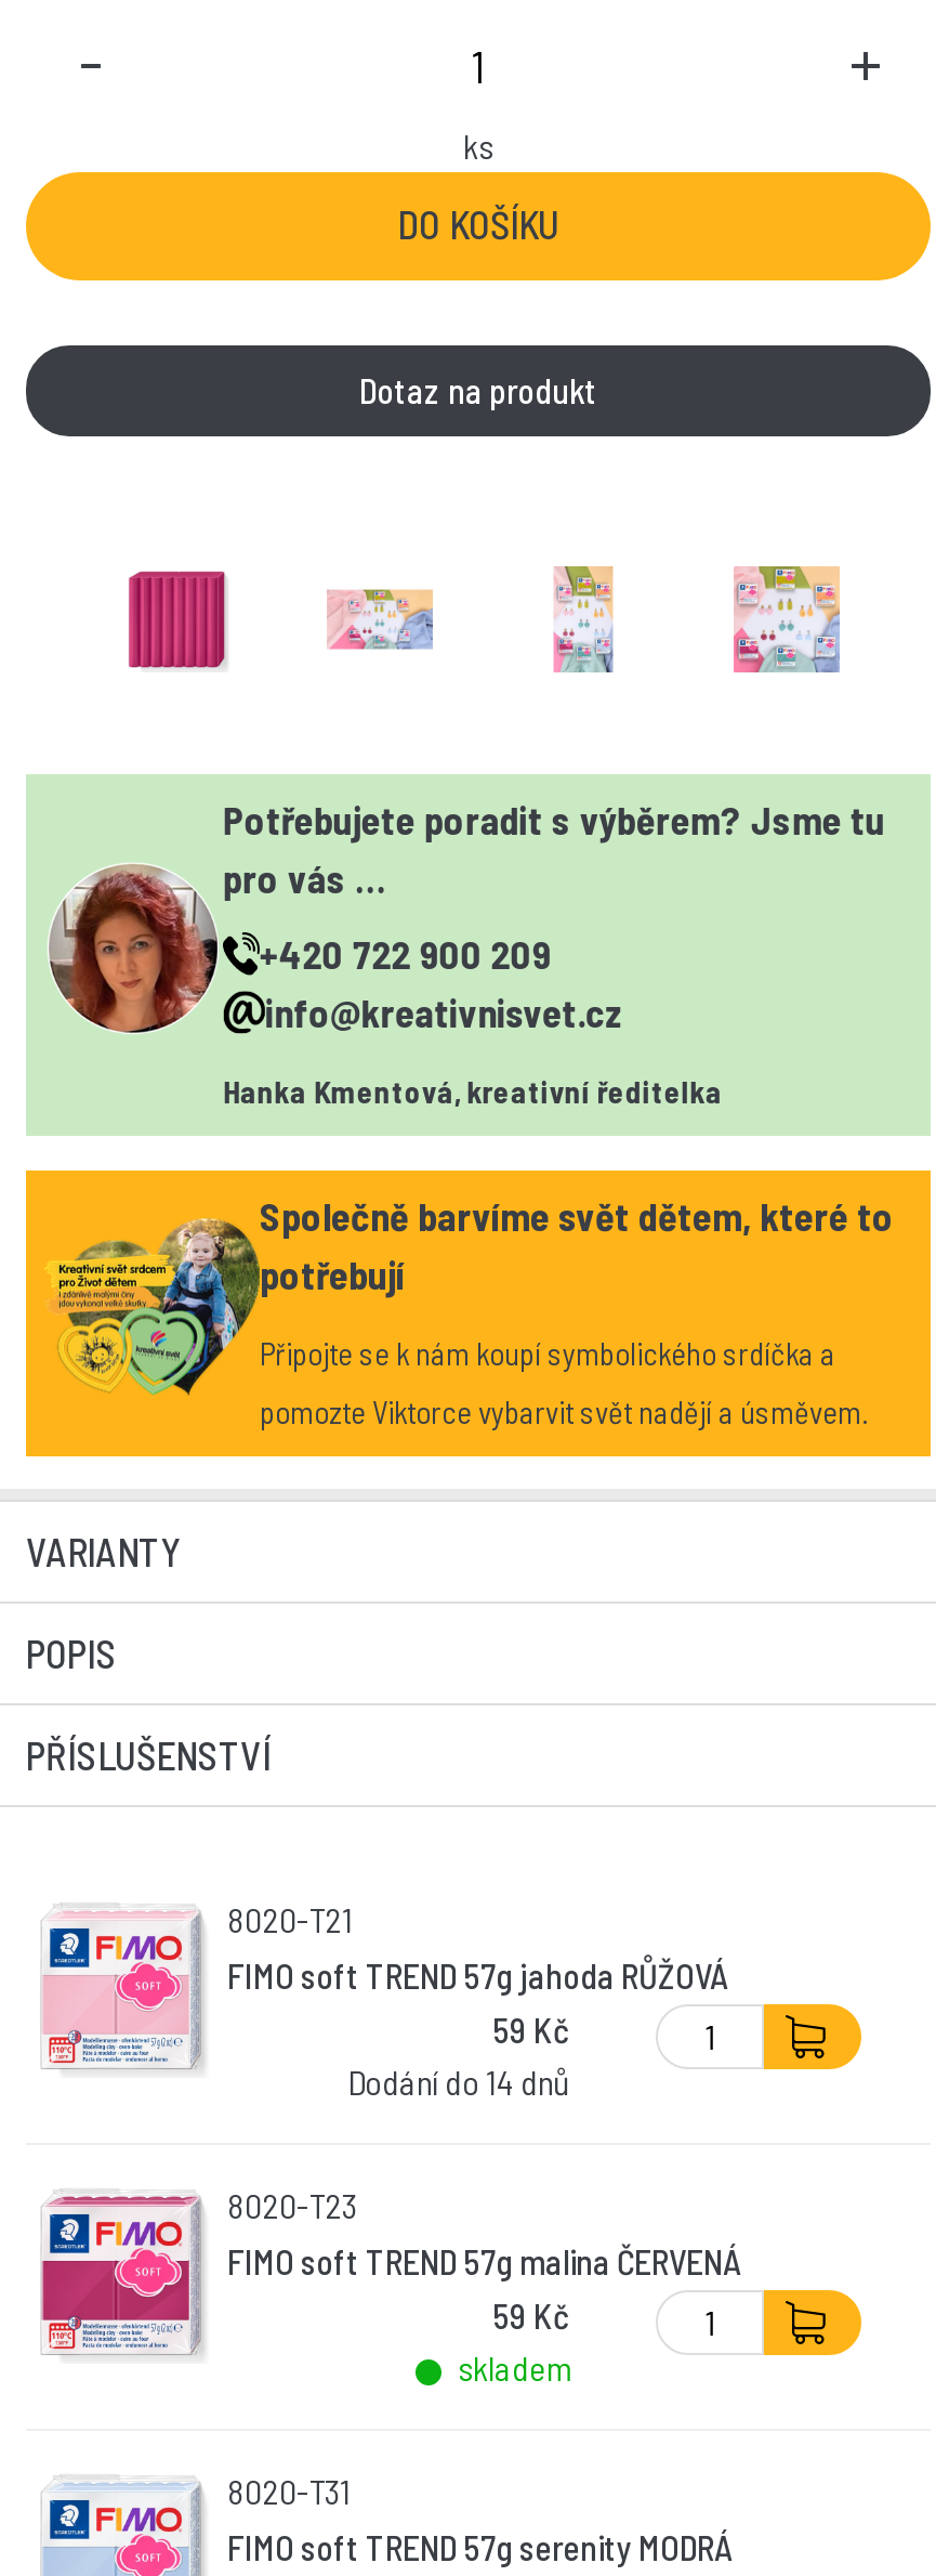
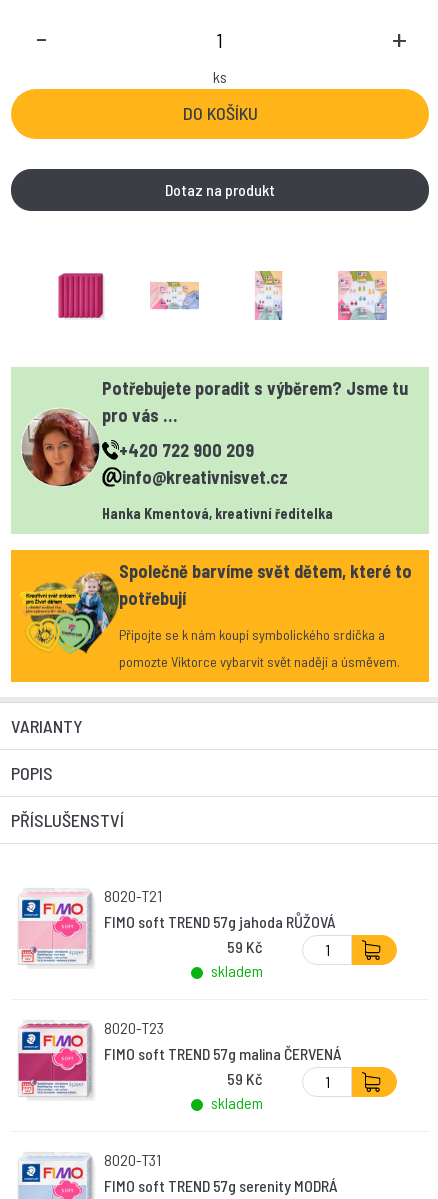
- Dodání do 14 dnů
+ skladem
